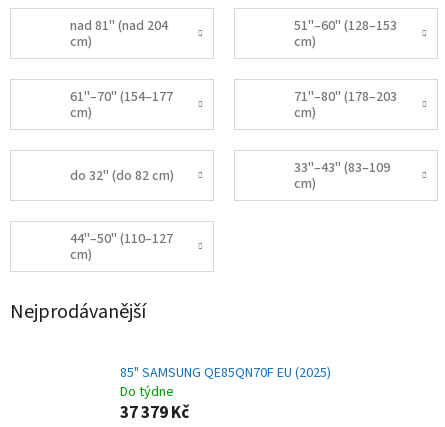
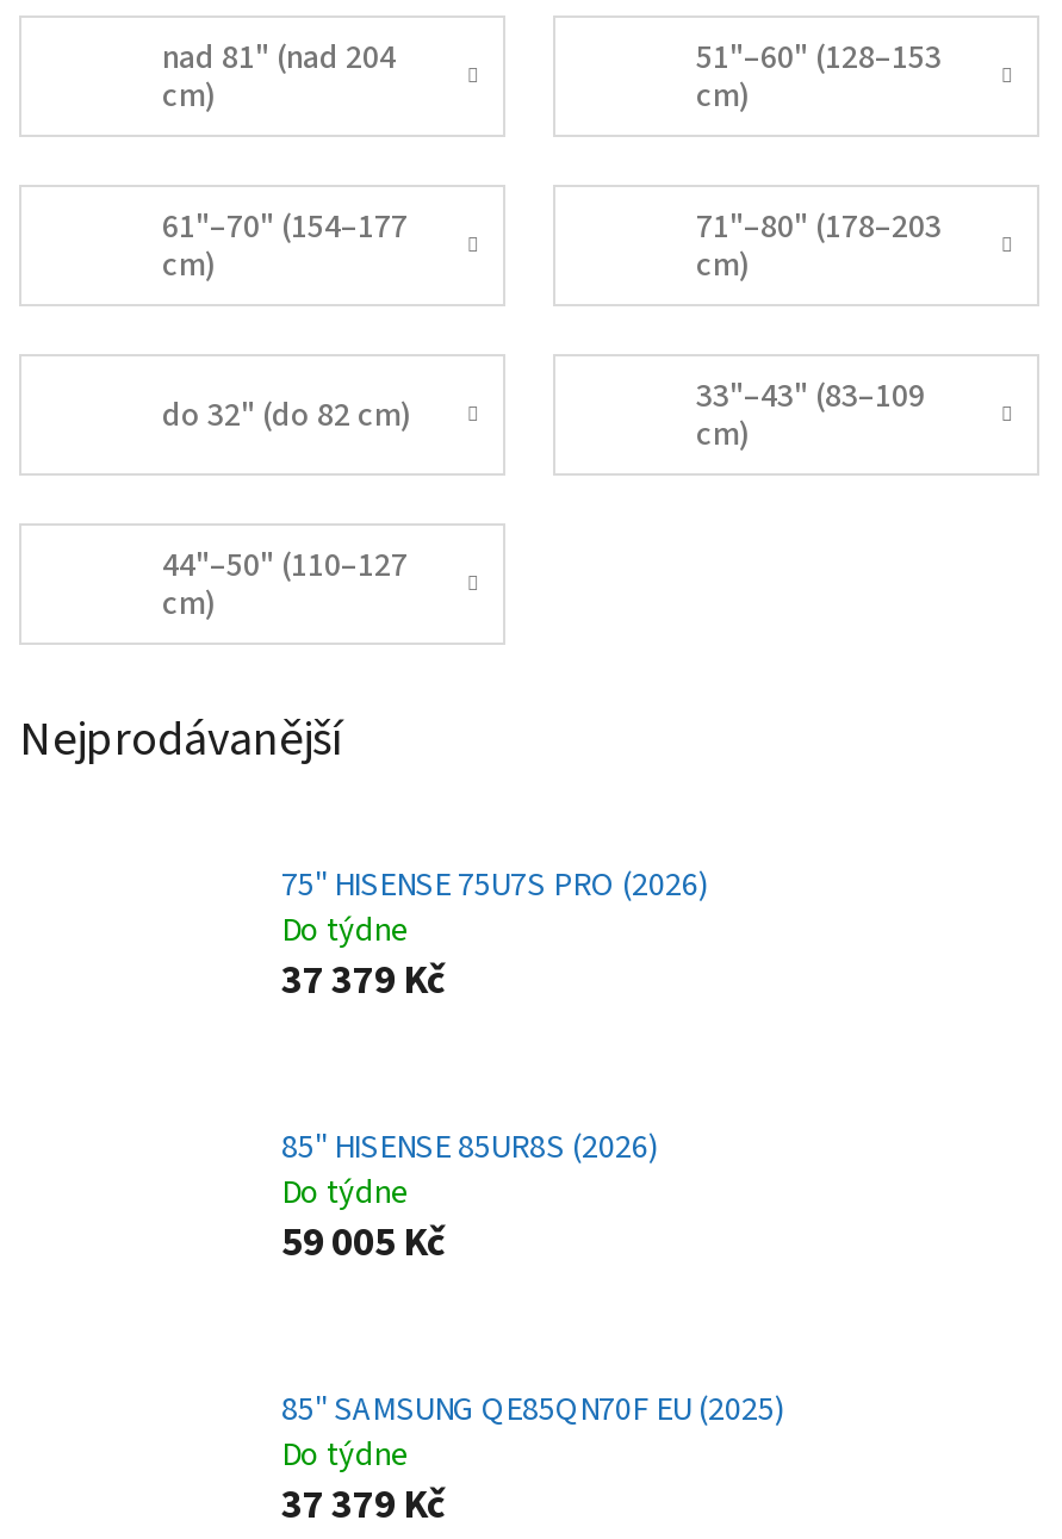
+ 75" HISENSE 75U7S PRO (2026)
+ Do týdne
+ 37 379 Kč
+ 85" HISENSE 85UR8S (2026)
+ Do týdne
+ 59 005 Kč
